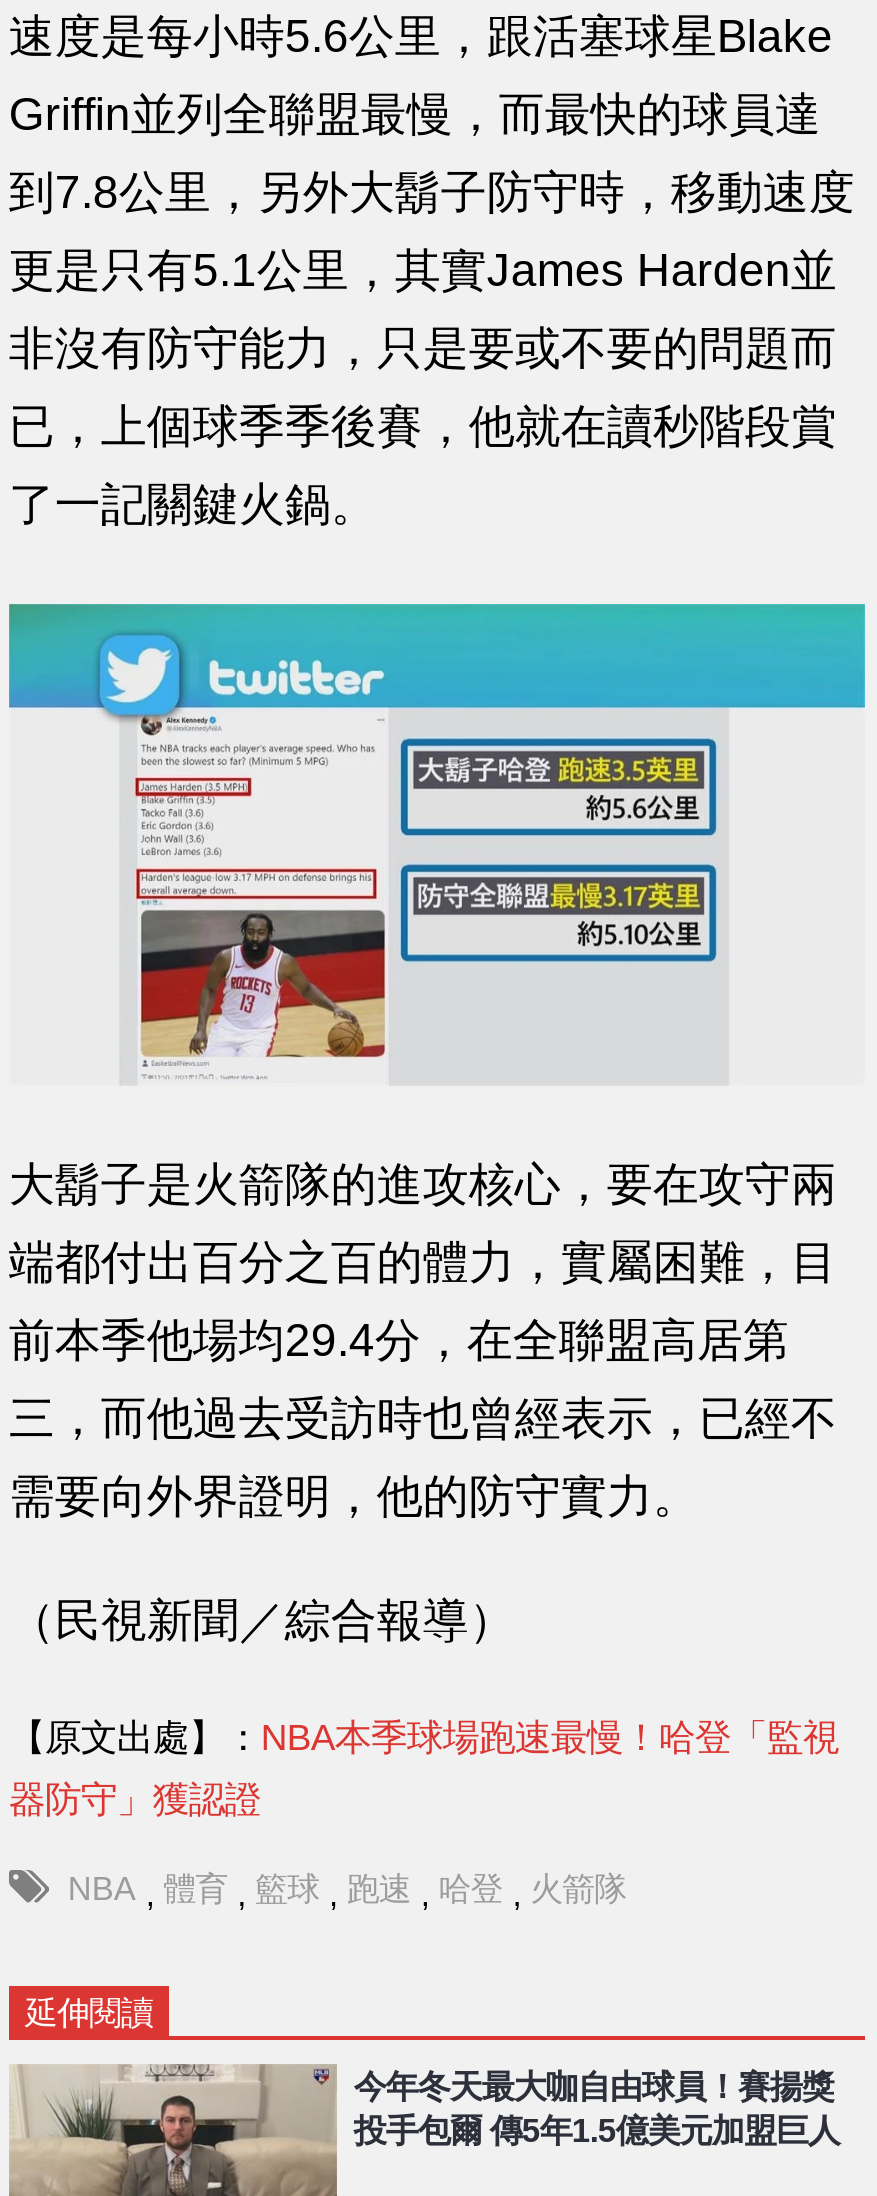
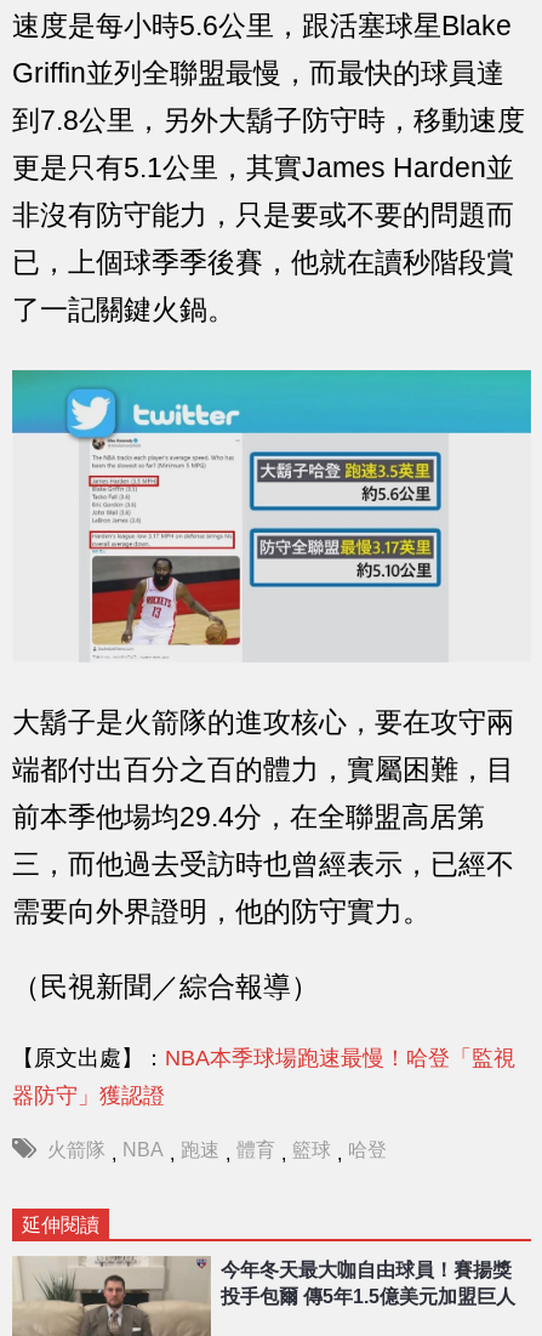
- NBA , 體育 , 籃球 , 跑速 , 哈登 , 火箭隊
+ 火箭隊 , NBA , 跑速 , 體育 , 籃球 , 哈登
